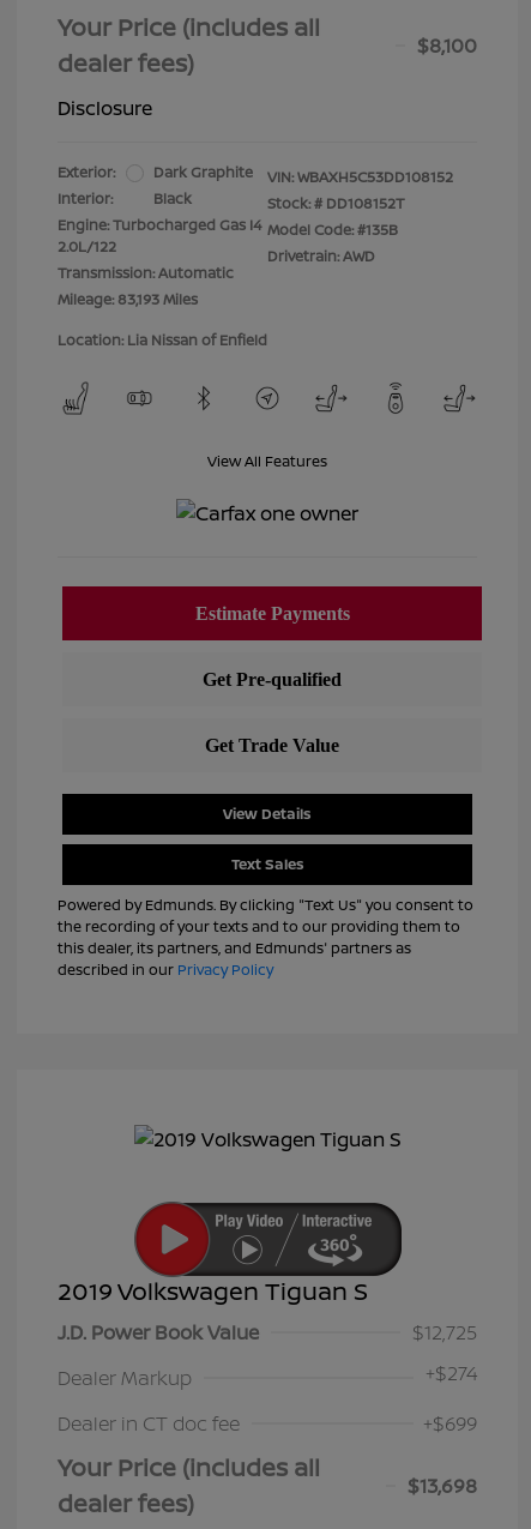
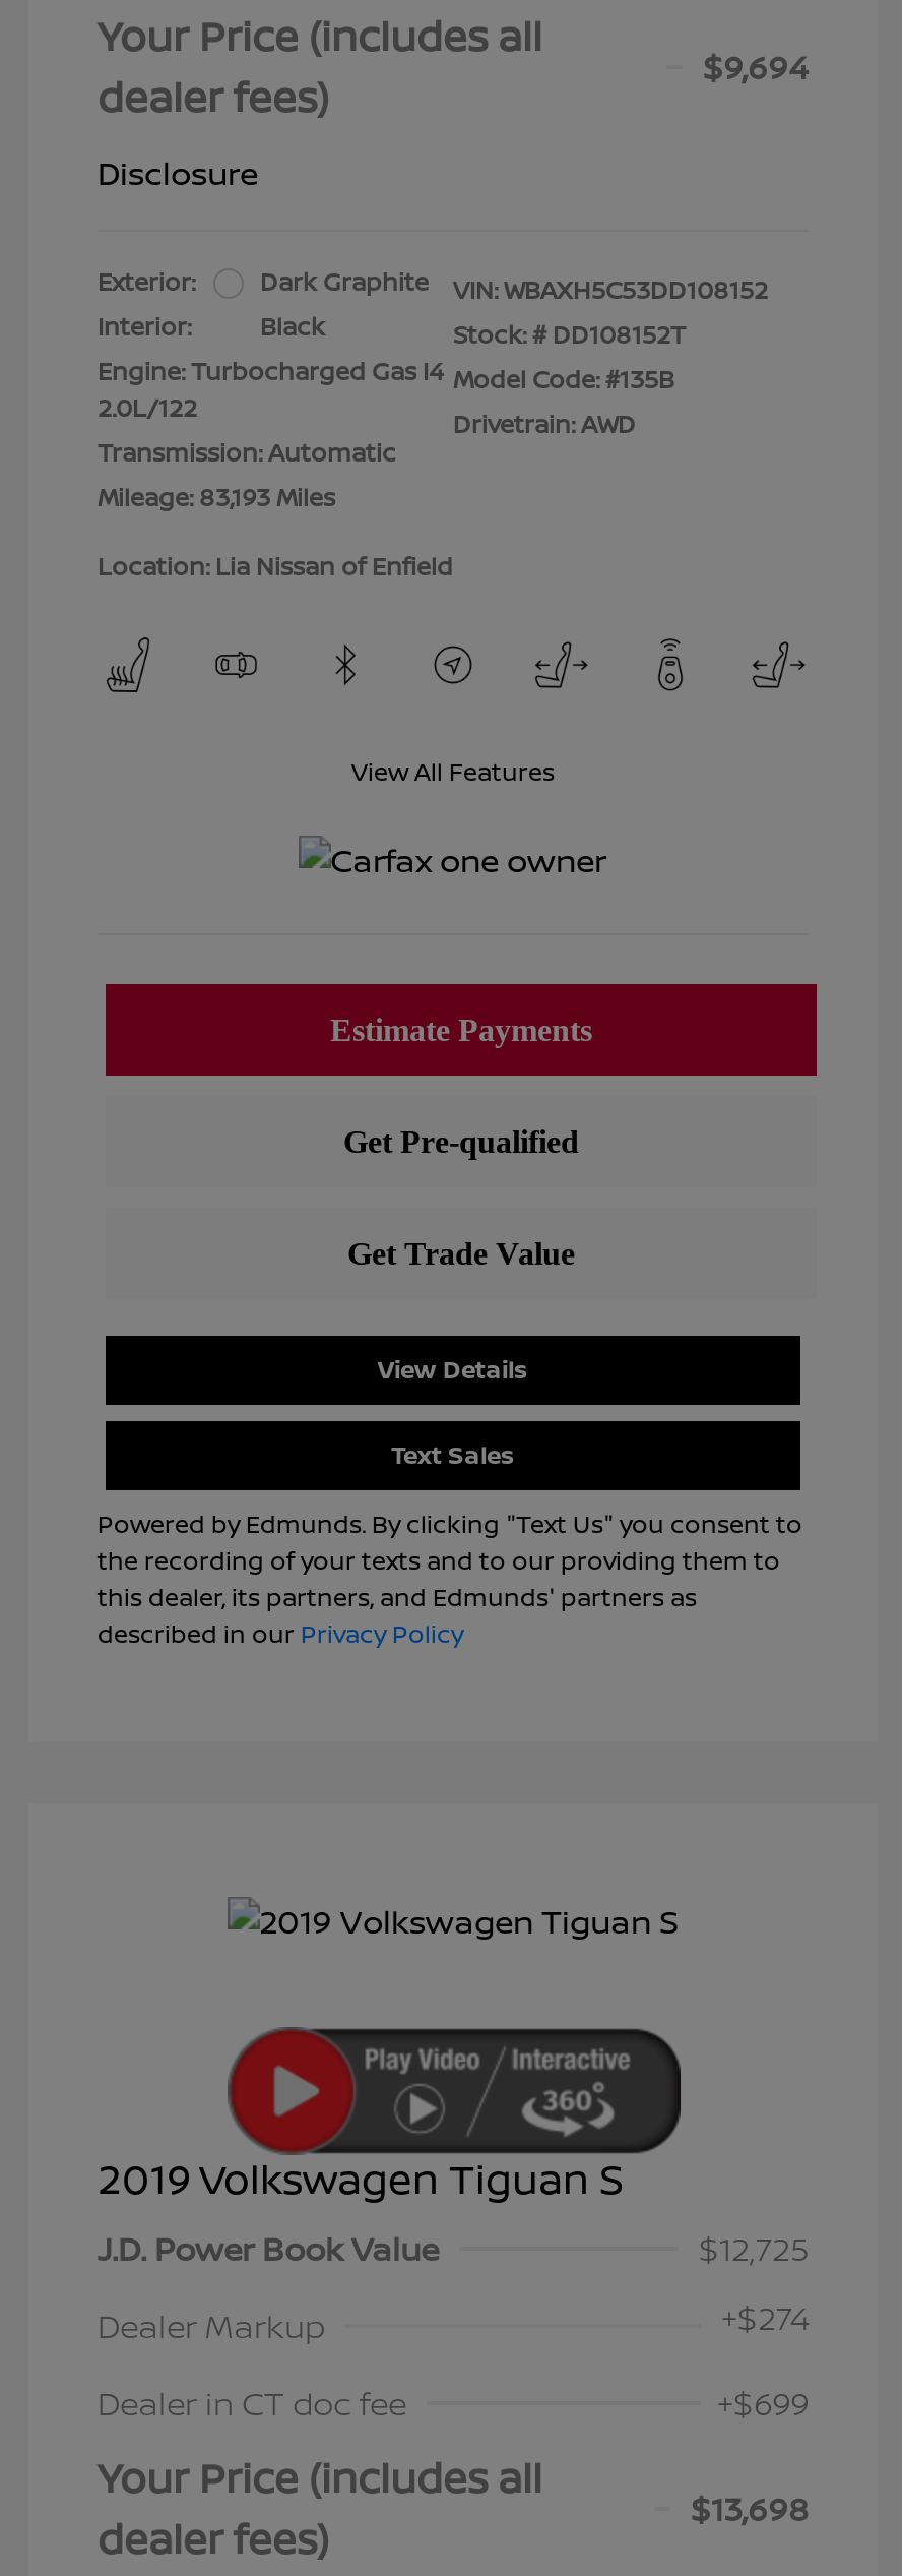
- $8,100
+ $9,694
